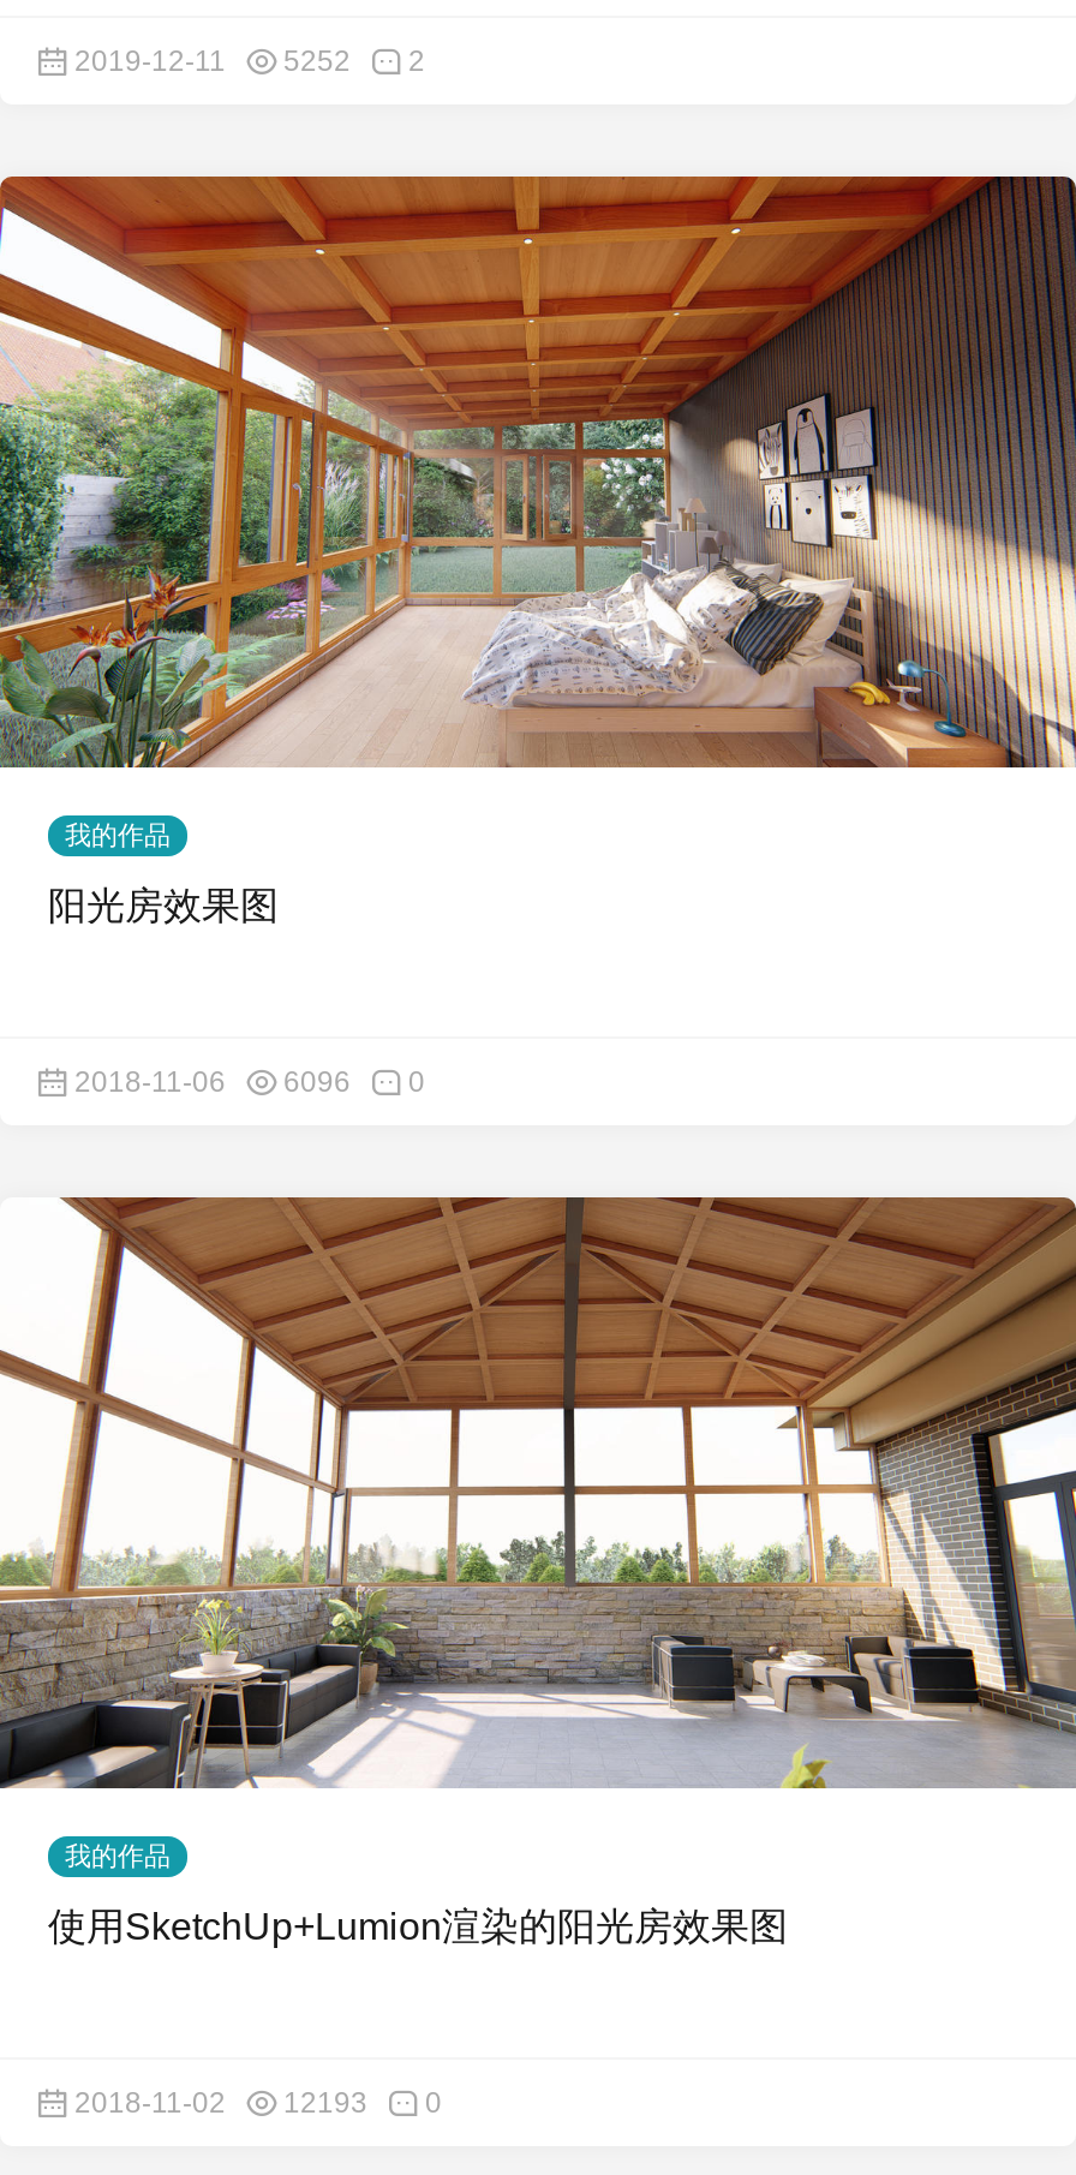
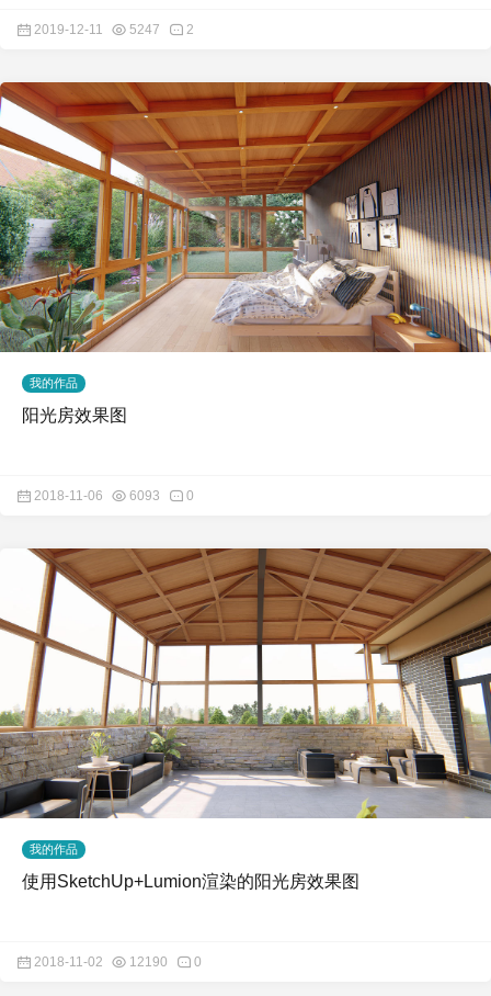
- 2019-12-11 5252 2
+ 2019-12-11 5247 2

- 2018-11-06 6096 0
+ 2018-11-06 6093 0

- 2018-11-02 12193 0
+ 2018-11-02 12190 0
